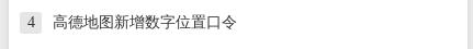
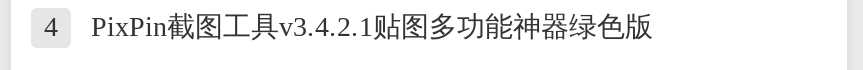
- 高德地图新增数字位置口令
+ PixPin截图工具v3.4.2.1贴图多功能神器绿色版
